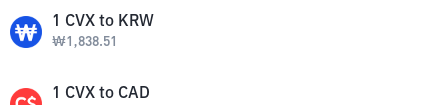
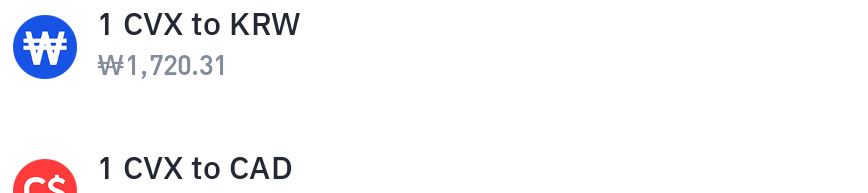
- ₩1,838.51
+ ₩1,720.31
